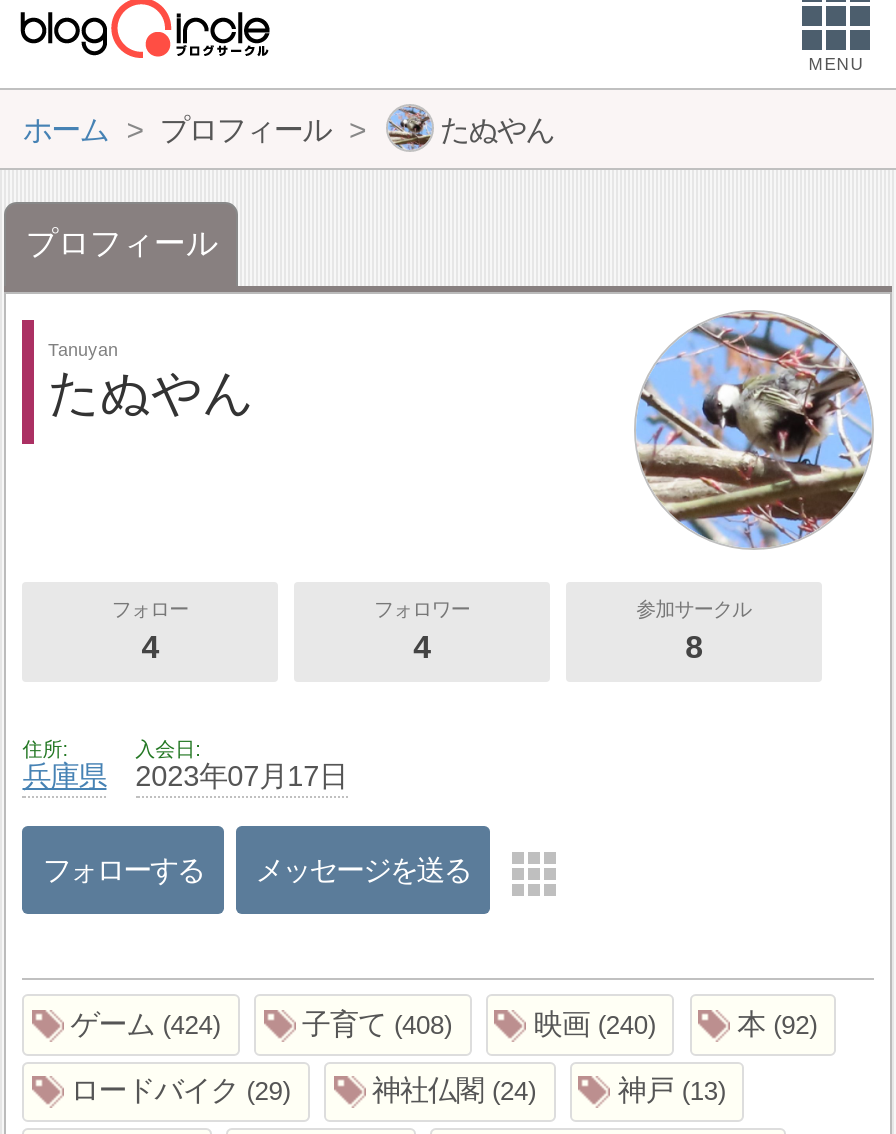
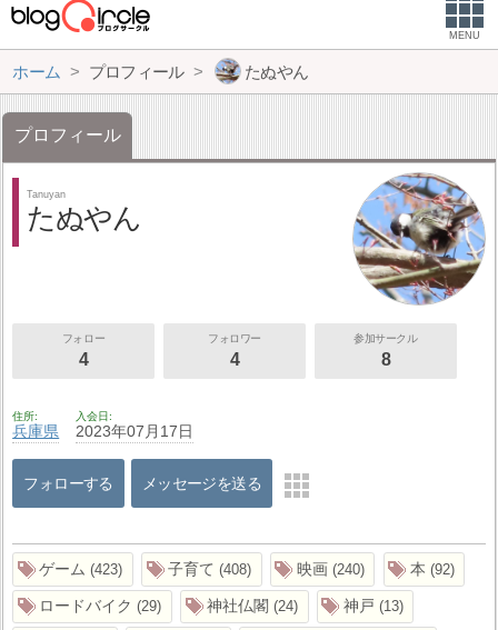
- ゲーム 424
+ ゲーム 423
